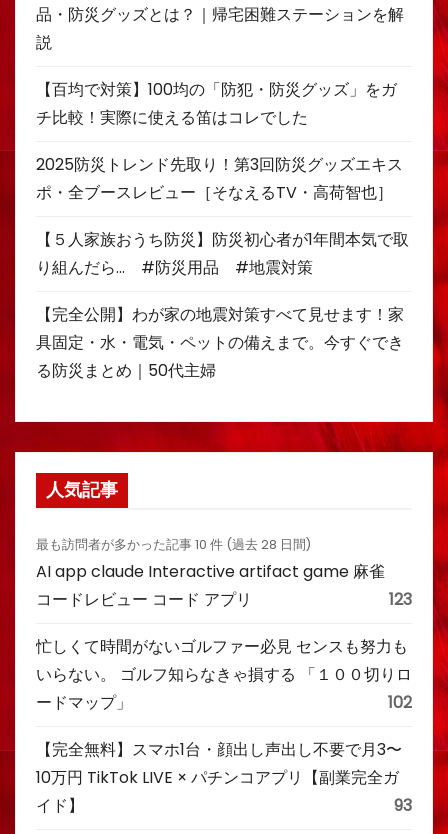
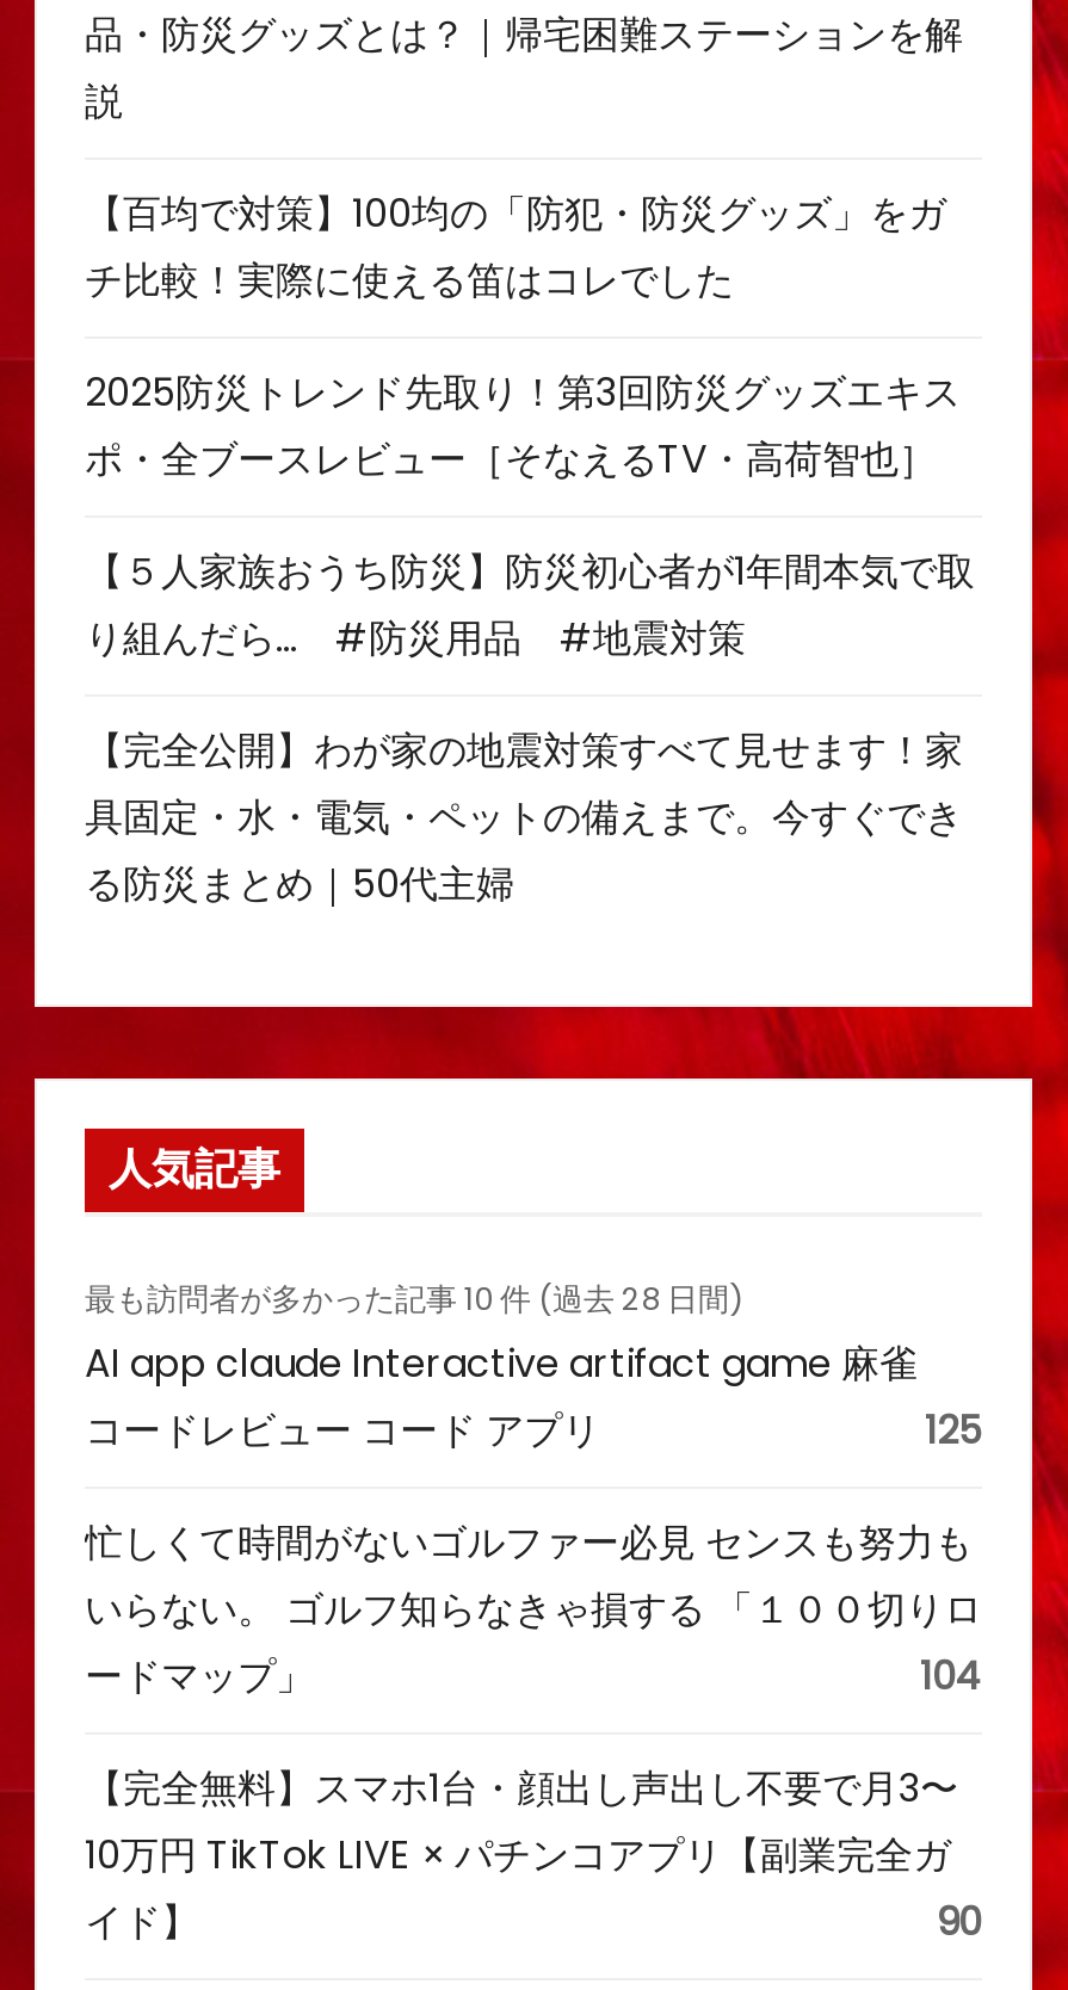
- 123
+ 125

- 102
+ 104

- 93
+ 90
